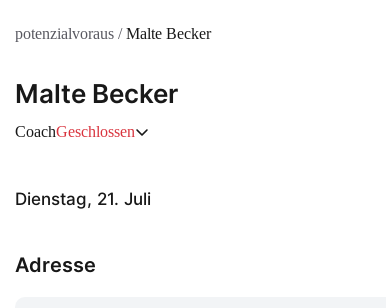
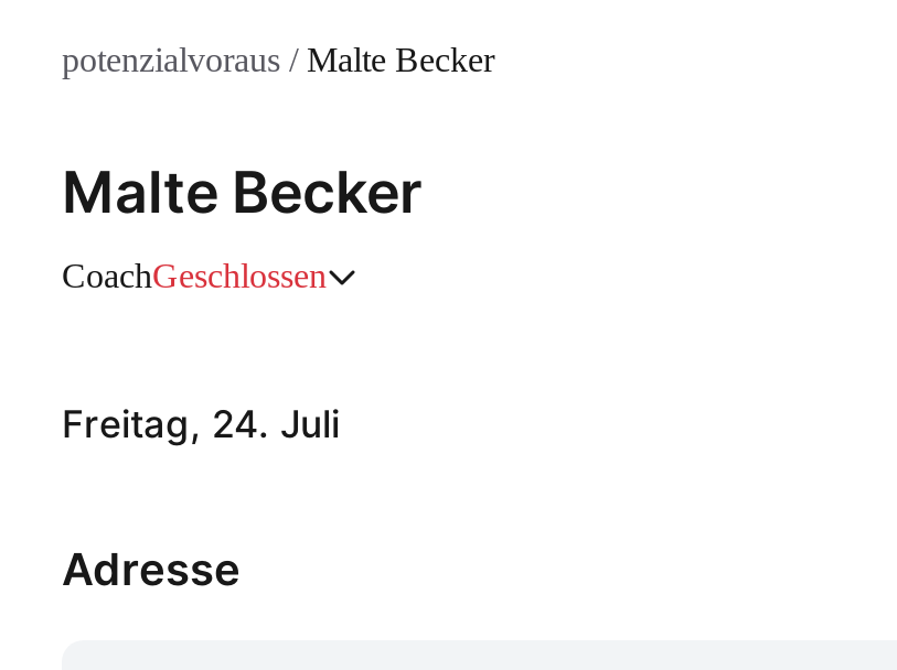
- Dienstag, 21. Juli
+ Freitag, 24. Juli
